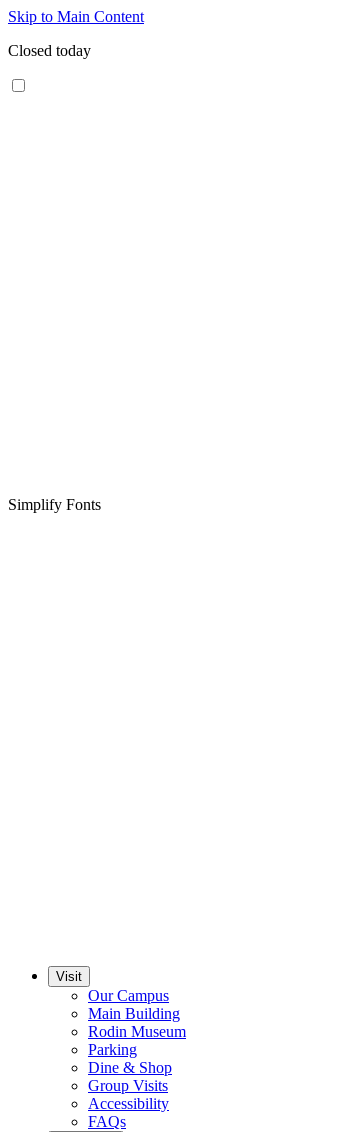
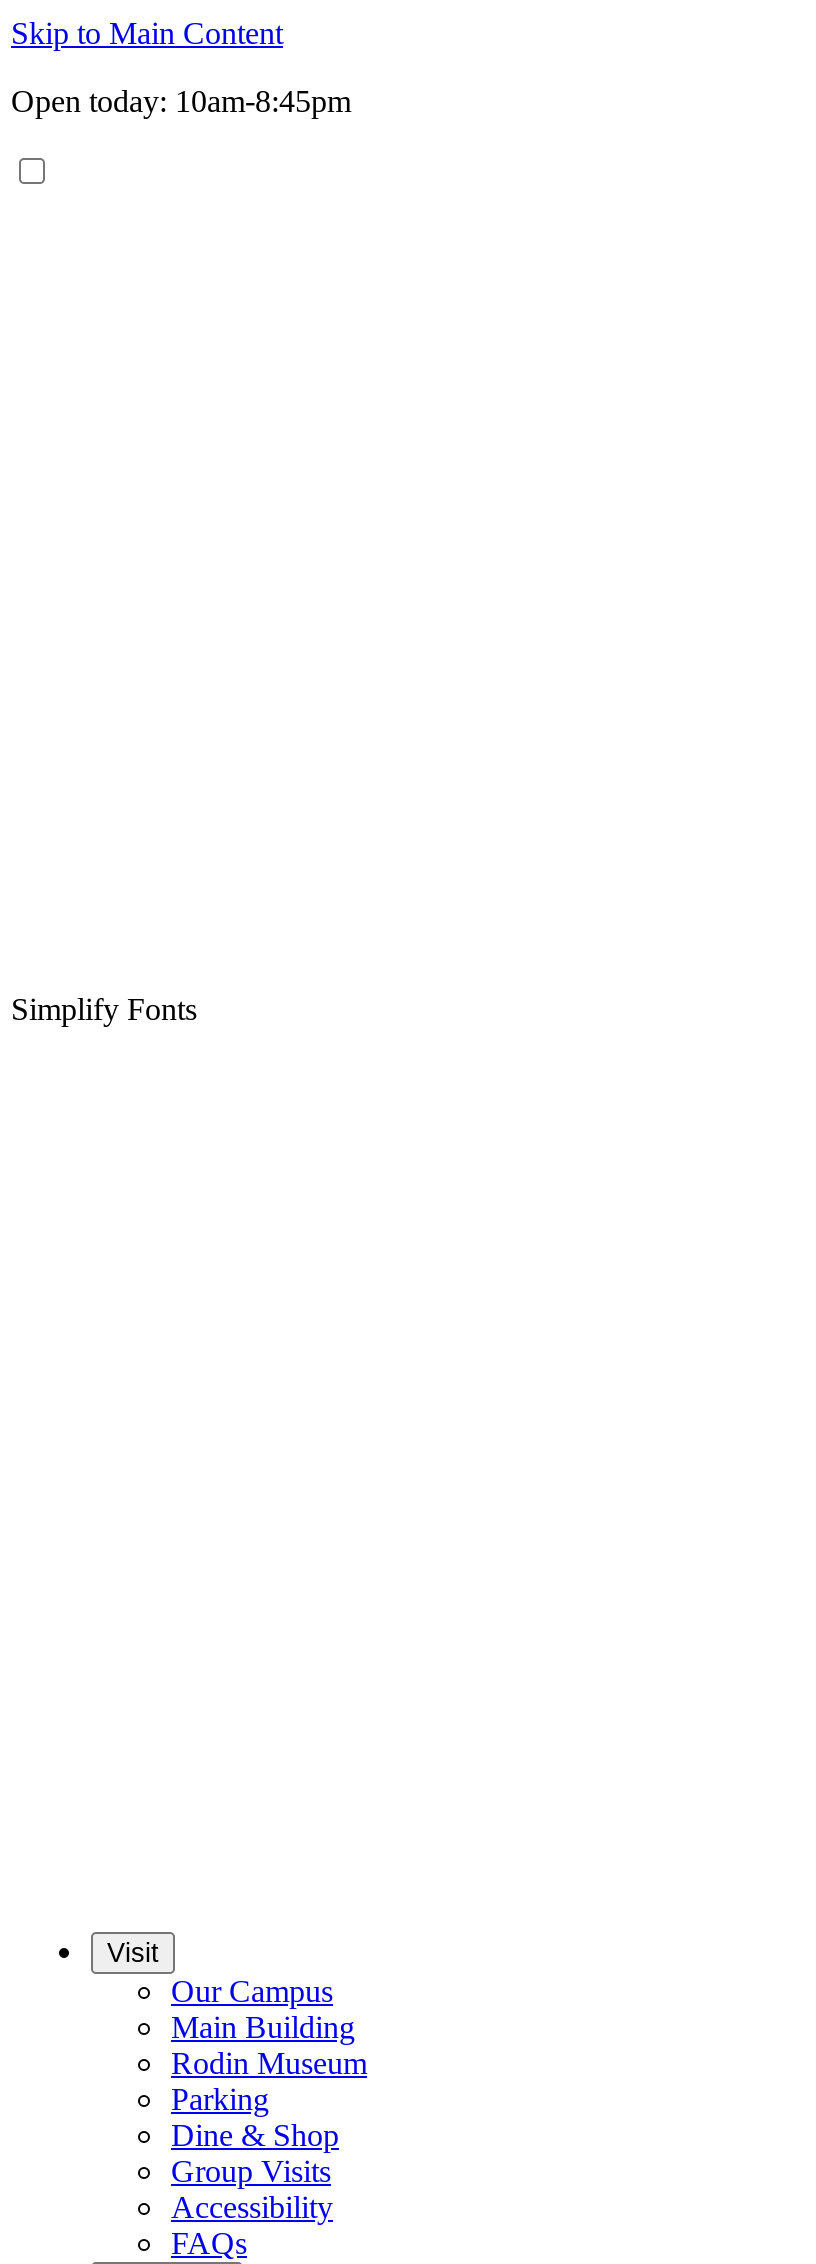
- Closed today
+ Open today: 10am-8:45pm
